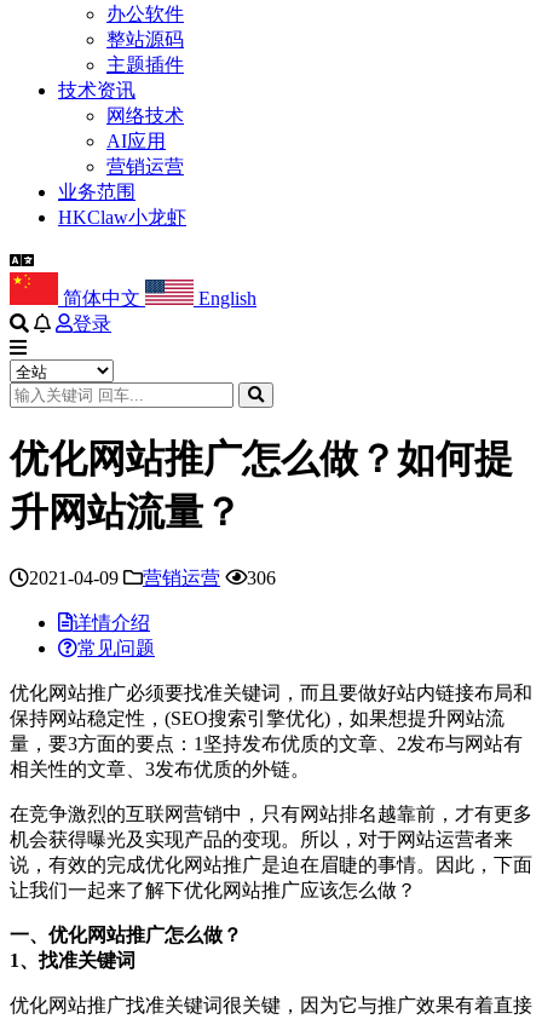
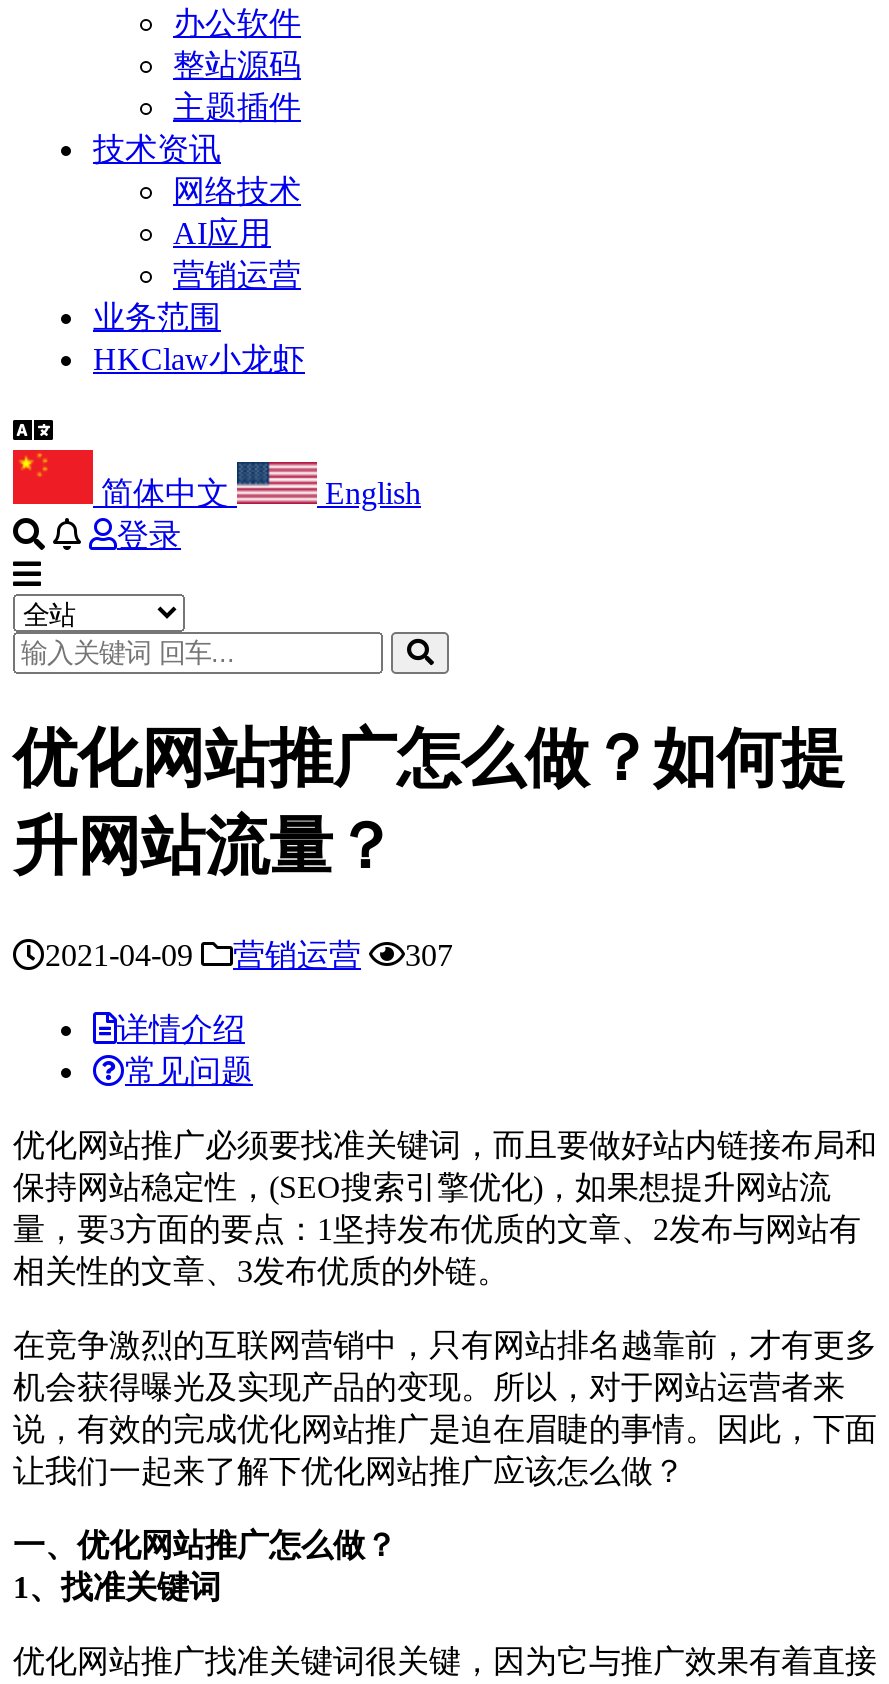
- 2021-04-09 营销运营 306
+ 2021-04-09 营销运营 307
